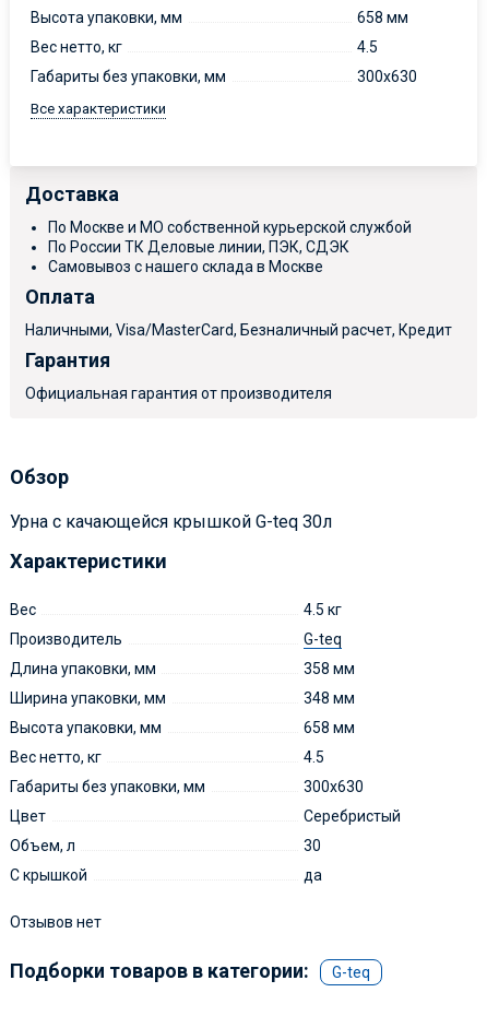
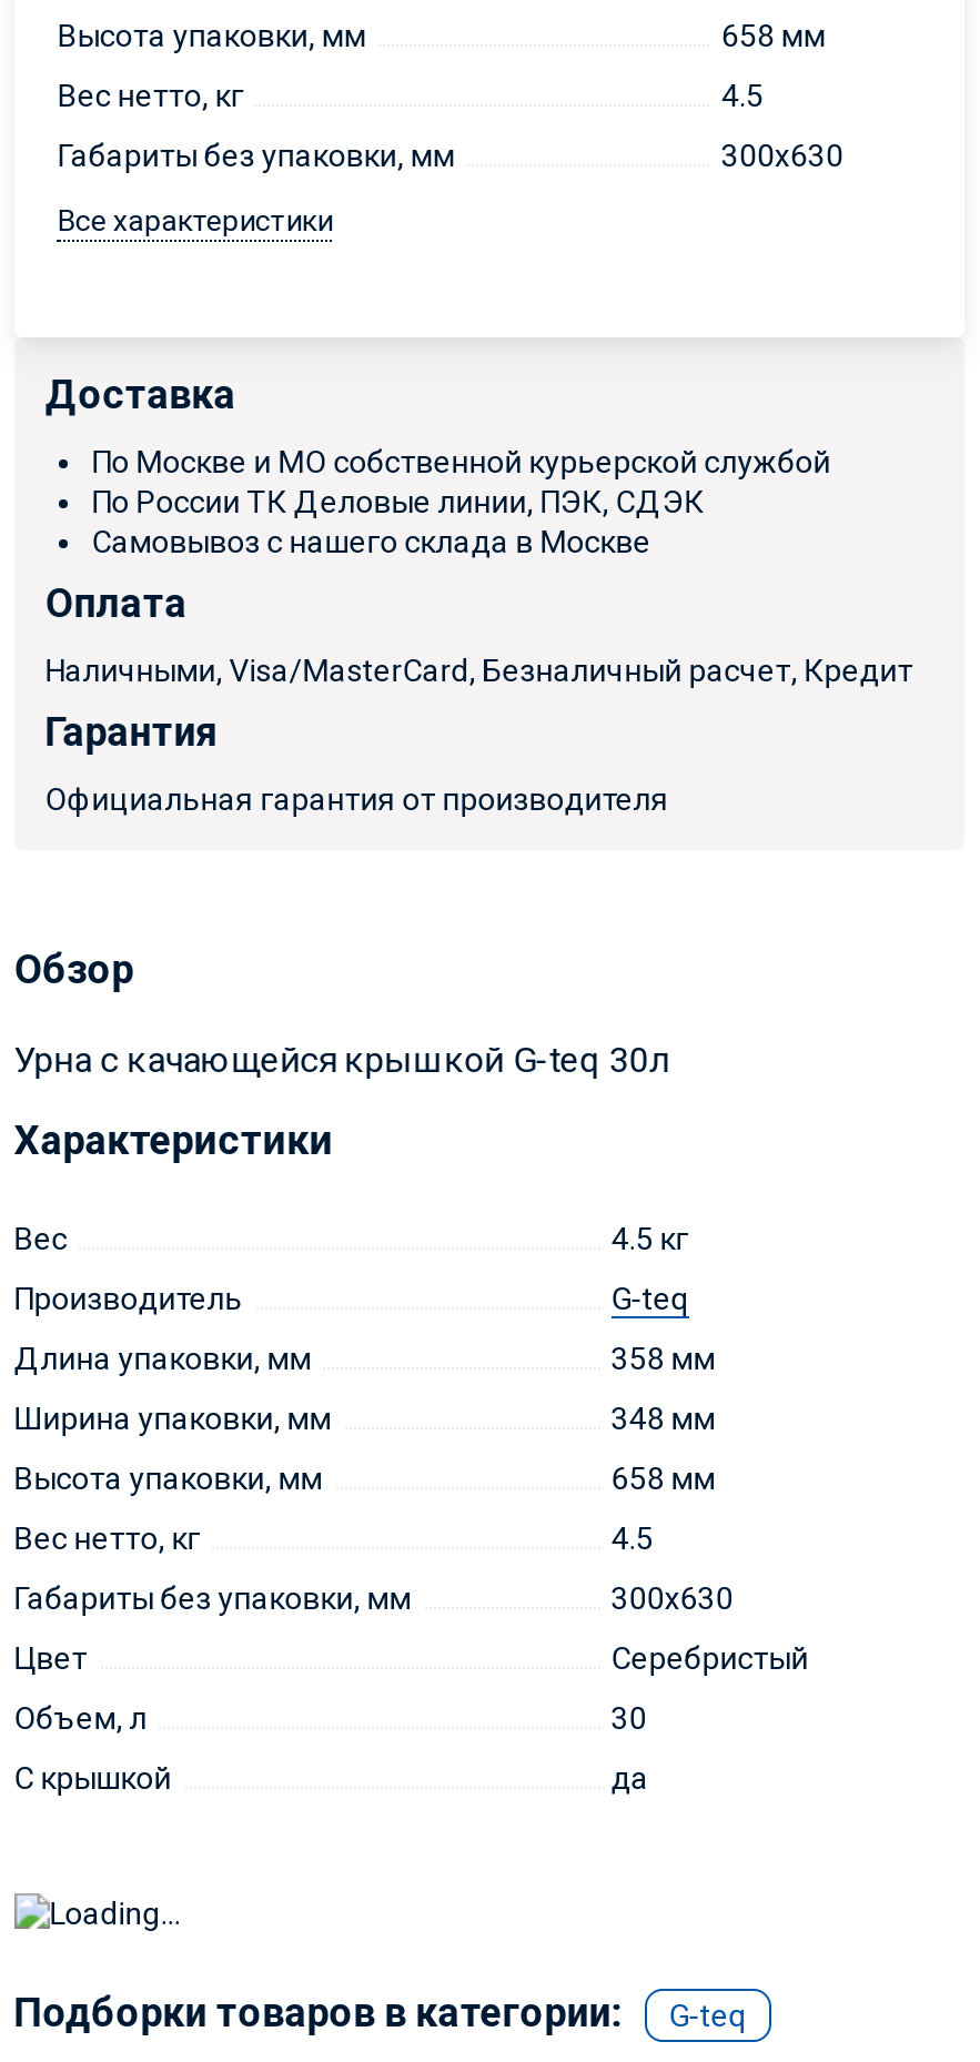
- Отзывов нет
